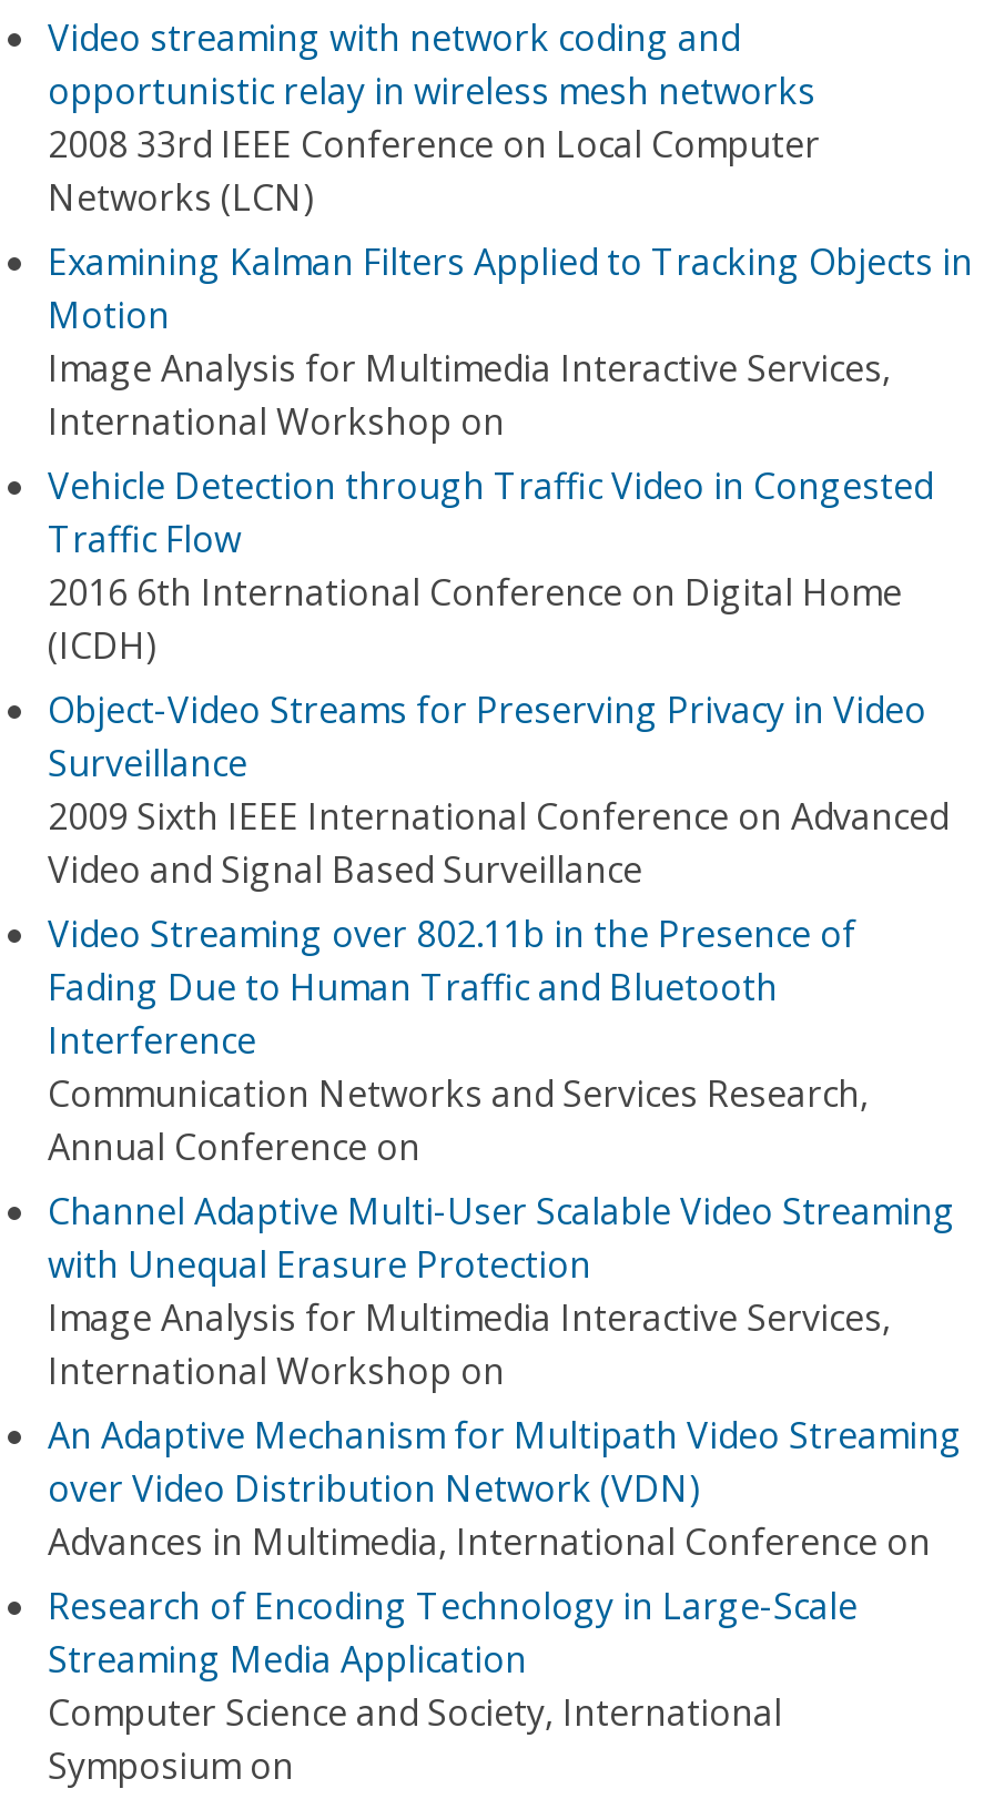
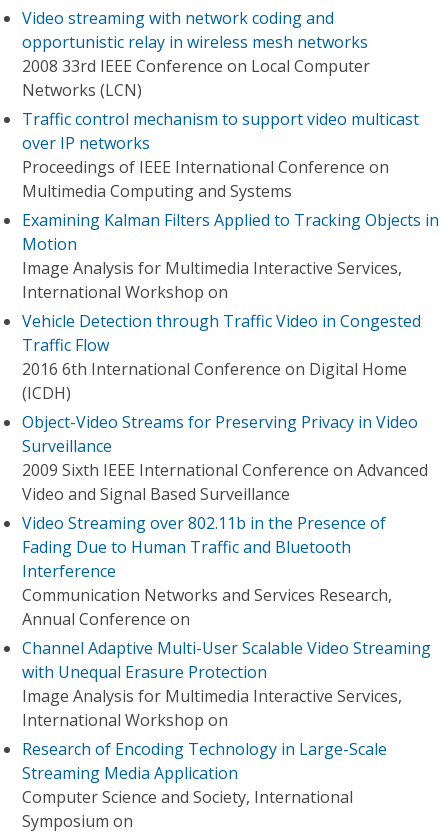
+ Traffic control mechanism to support video multicast
+ over IP networks
+ Proceedings of IEEE International Conference on
+ Multimedia Computing and Systems

moved down: Examining Kalman Filters Applied to Tracking Objects in | Motion | Image Analysis for Multimedia Interactive Services, | ... | Image Analysis for Multimedia Interactive Services, | International Workshop on

- An Adaptive Mechanism for Multipath Video Streaming
- over Video Distribution Network (VDN)
- Advances in Multimedia, International Conference on
